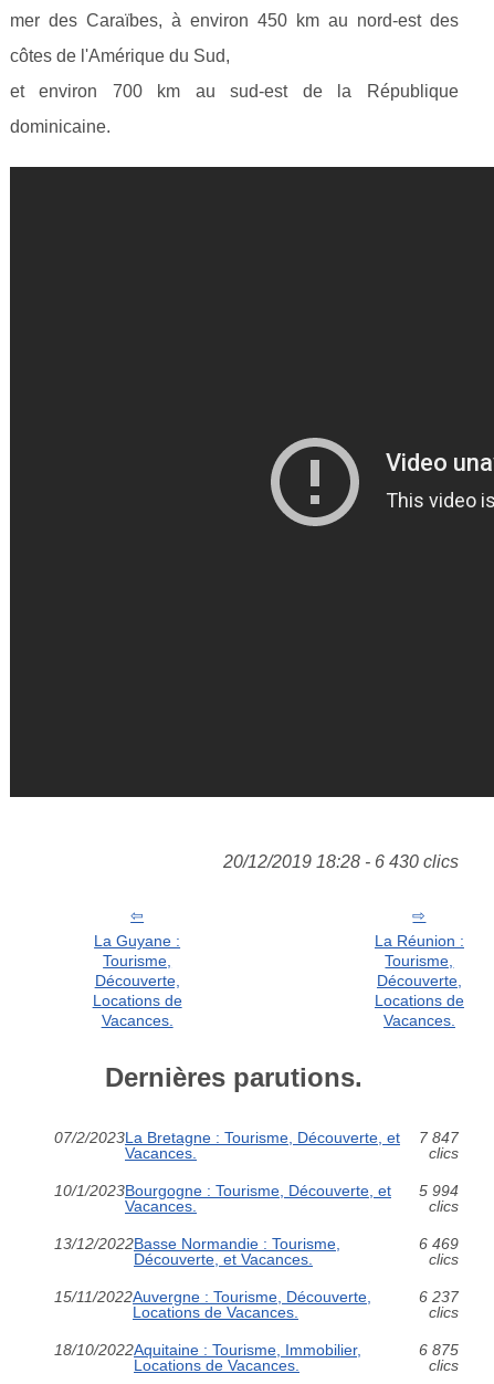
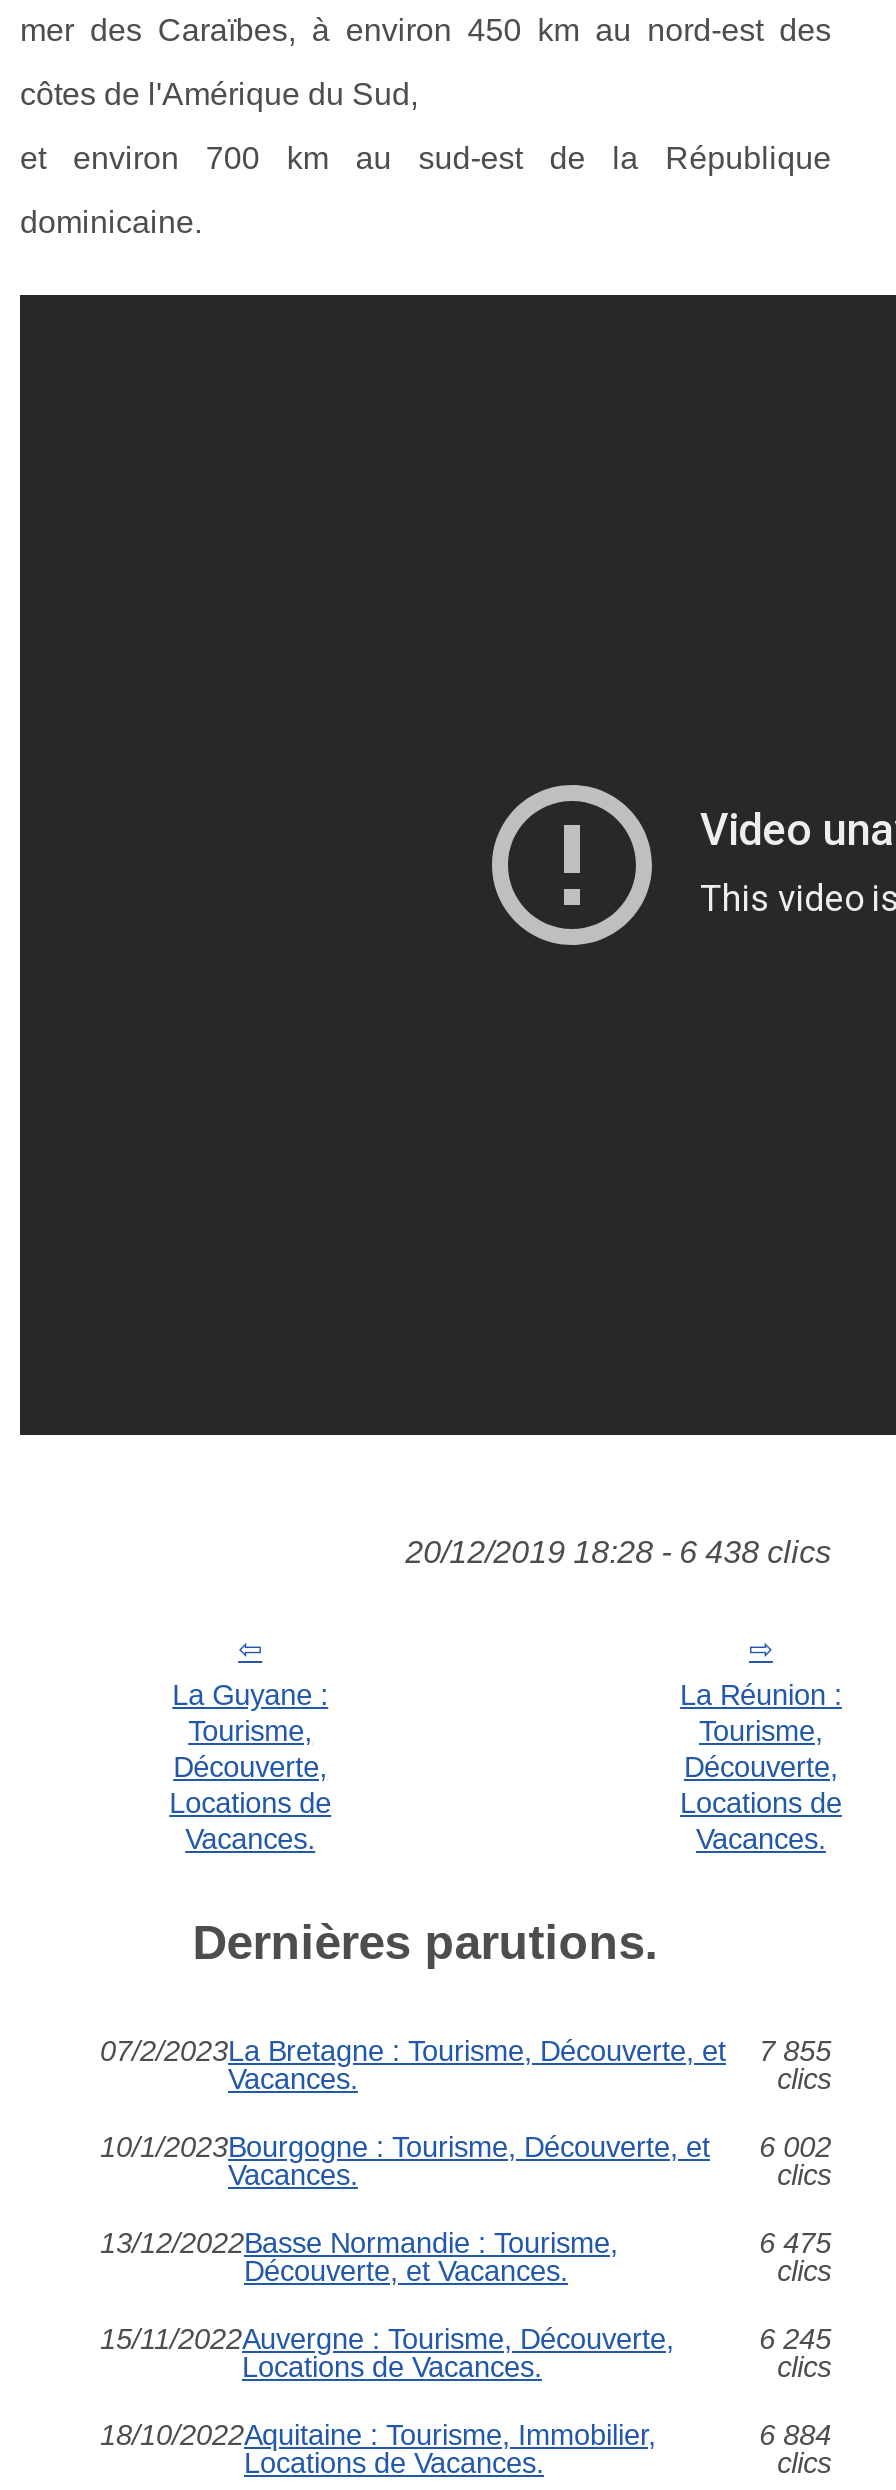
- 20/12/2019 18:28 - 6 430 clics
+ 20/12/2019 18:28 - 6 438 clics

- 07/2/2023 La Bretagne : Tourisme, Découverte, et 7 847
+ 07/2/2023 La Bretagne : Tourisme, Découverte, et 7 855

- 10/1/2023Bourgogne : Tourisme, Découverte, et 5 994
+ 10/1/2023Bourgogne : Tourisme, Découverte, et 6 002

- 6 469
+ 6 475

- 6 237
+ 6 245

- 6 875
+ 6 884
